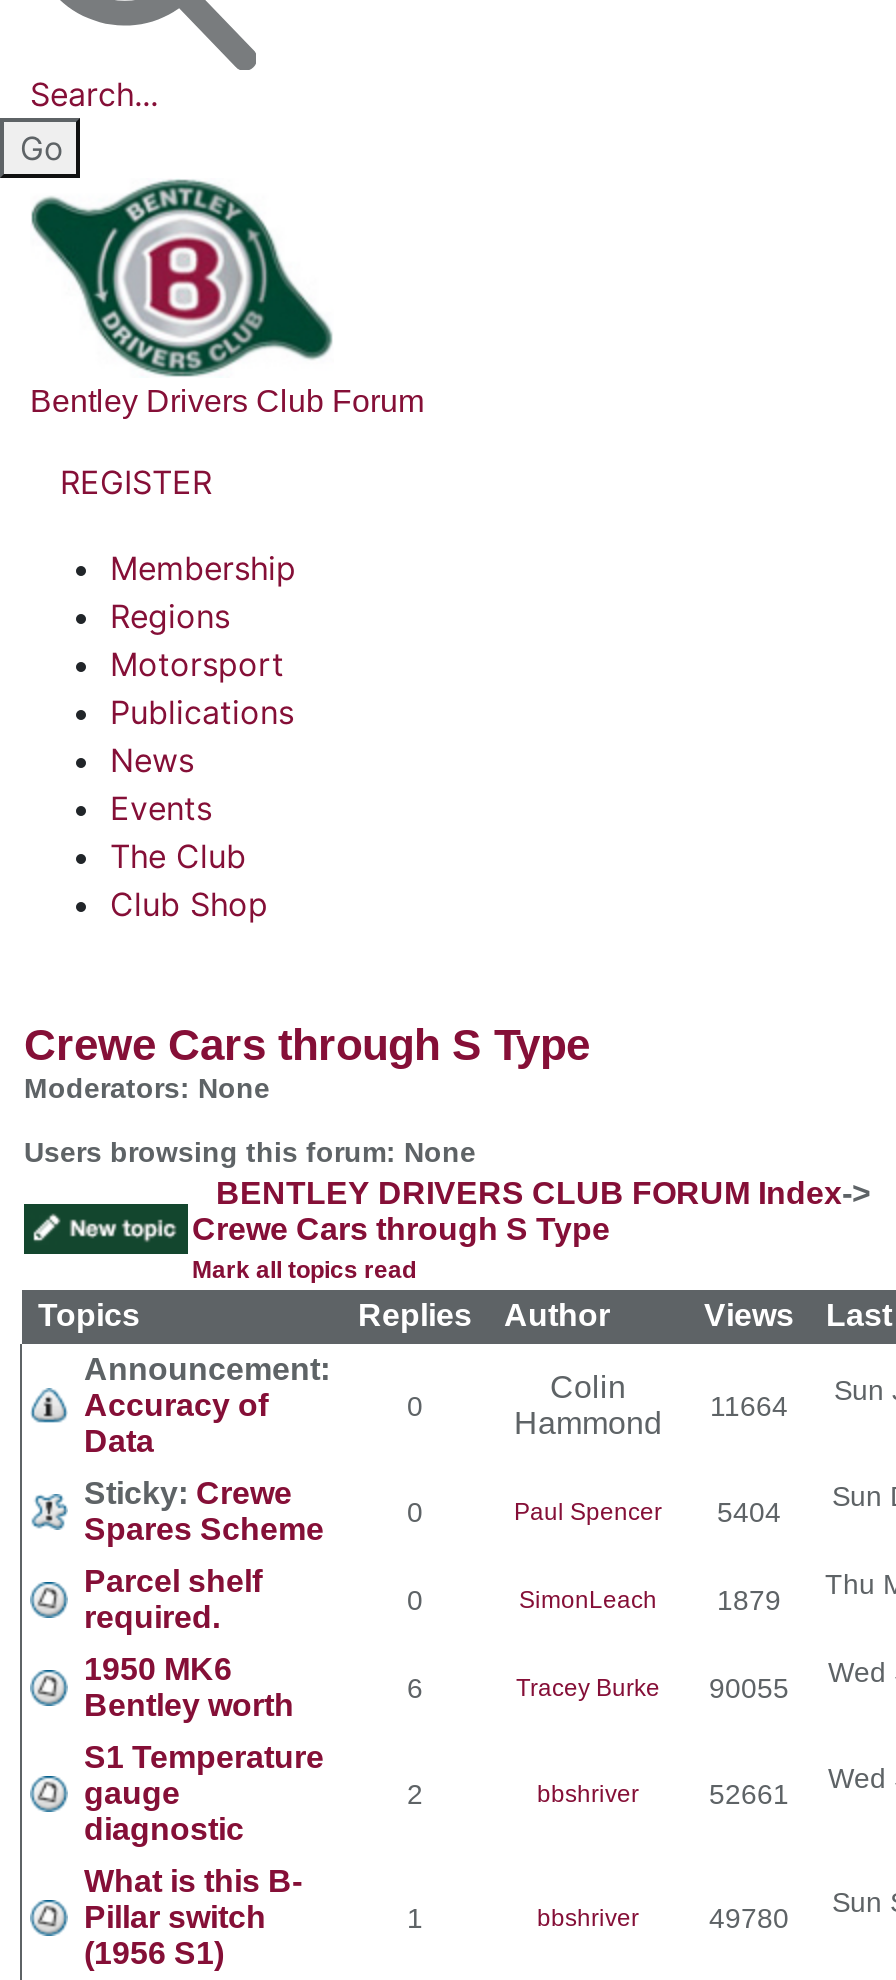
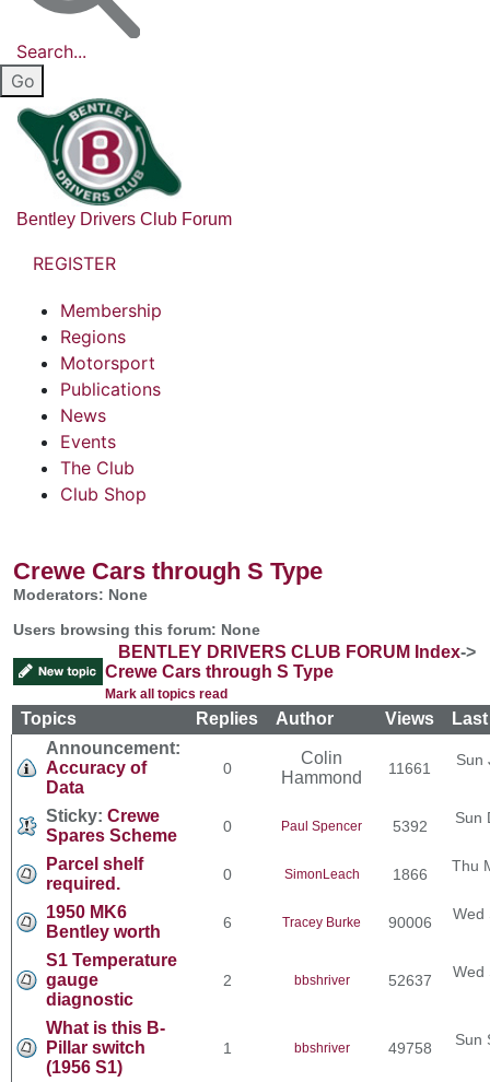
- 11664
+ 11661

- 5404
+ 5392

- 1879
+ 1866

- 90055
+ 90006

- 52661
+ 52637

- 49780
+ 49758
